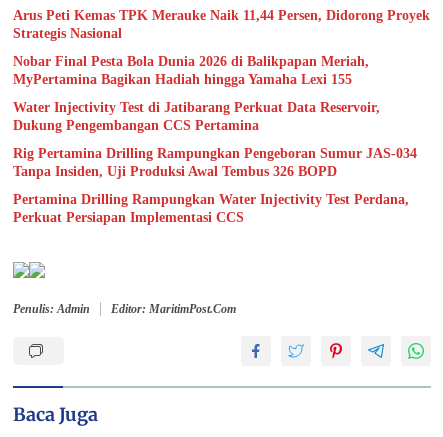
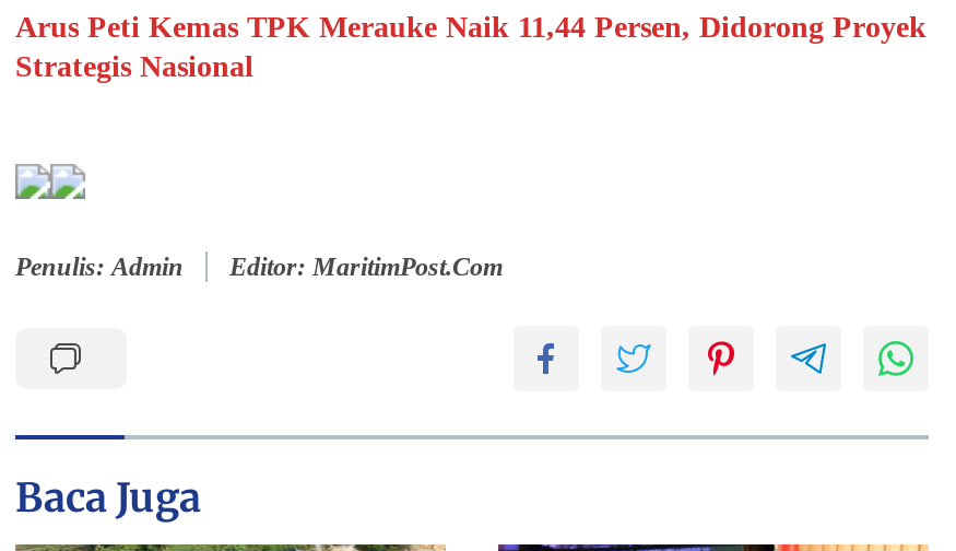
- Nobar Final Pesta Bola Dunia 2026 di Balikpapan Meriah,
- MyPertamina Bagikan Hadiah hingga Yamaha Lexi 155
- Water Injectivity Test di Jatibarang Perkuat Data Reservoir,
- Dukung Pengembangan CCS Pertamina
- Rig Pertamina Drilling Rampungkan Pengeboran Sumur JAS-034
- Tanpa Insiden, Uji Produksi Awal Tembus 326 BOPD
- Pertamina Drilling Rampungkan Water Injectivity Test Perdana,
- Perkuat Persiapan Implementasi CCS
